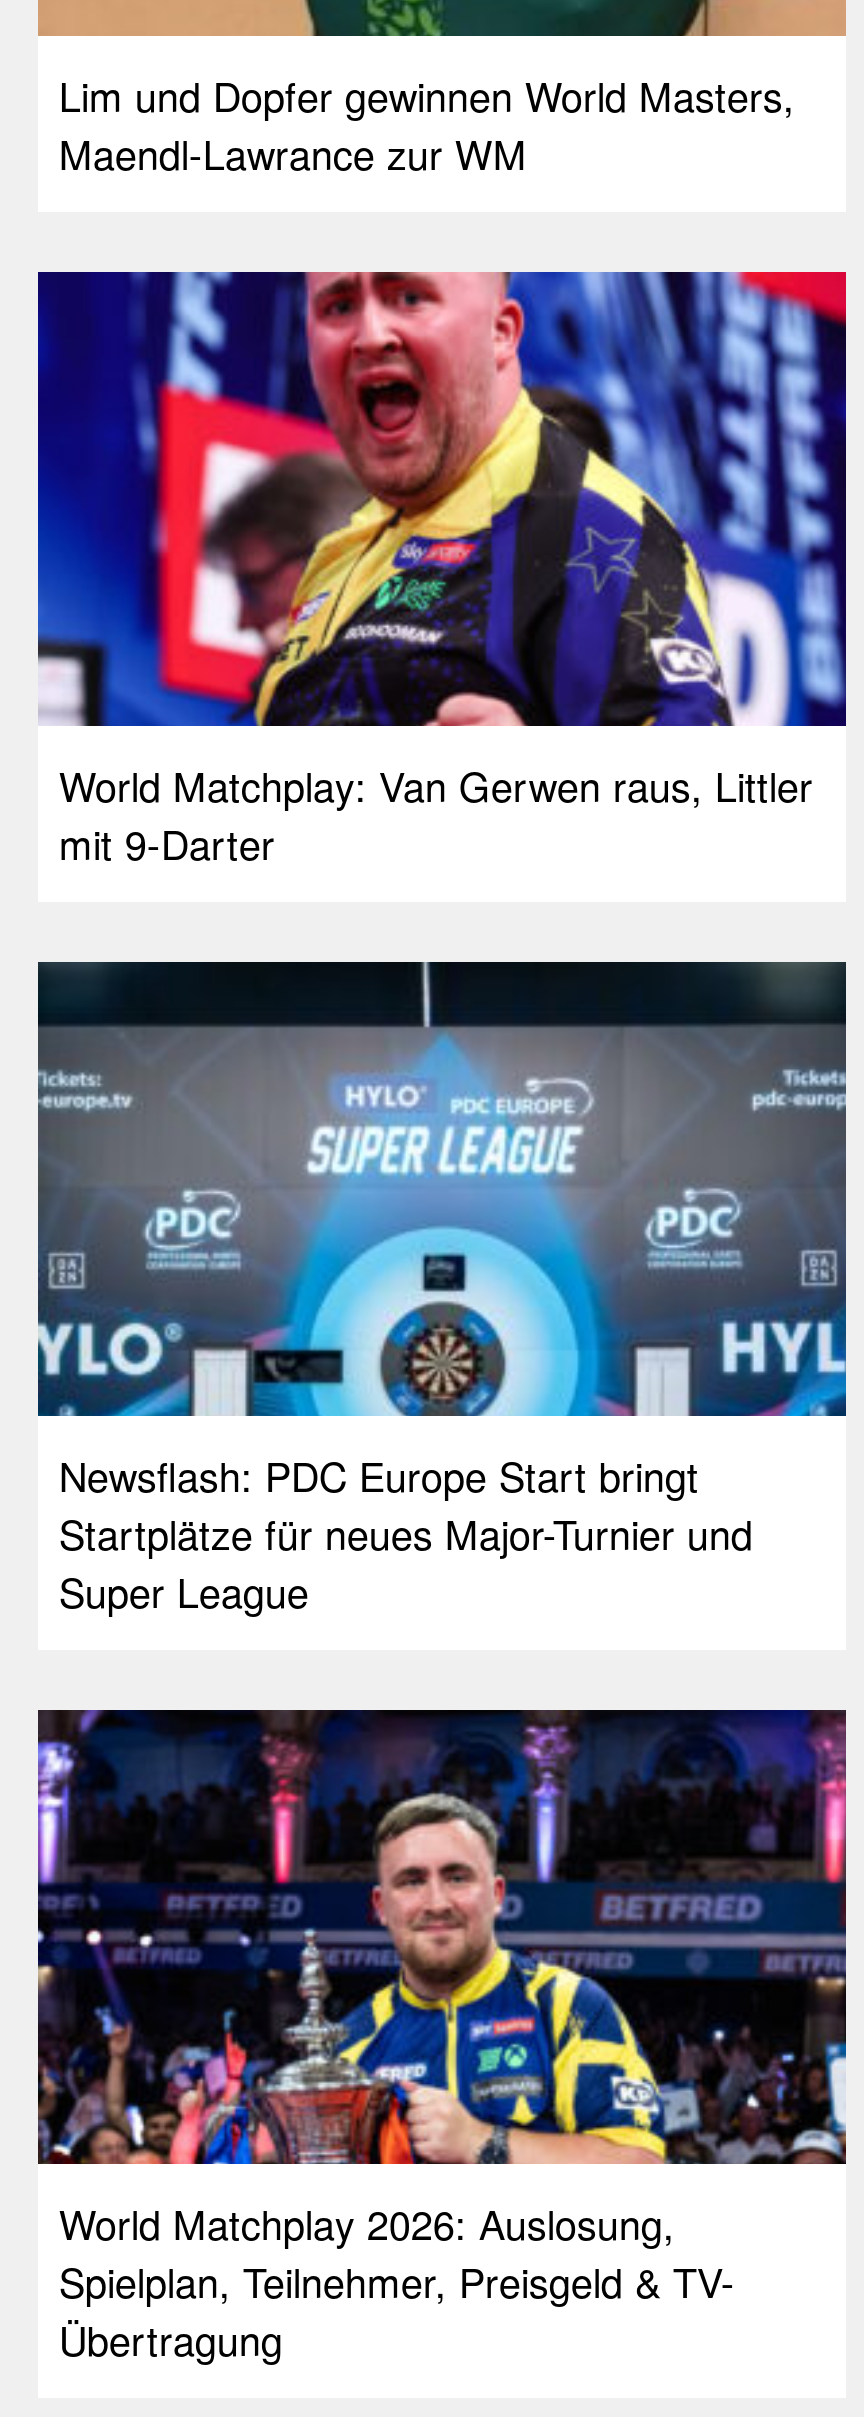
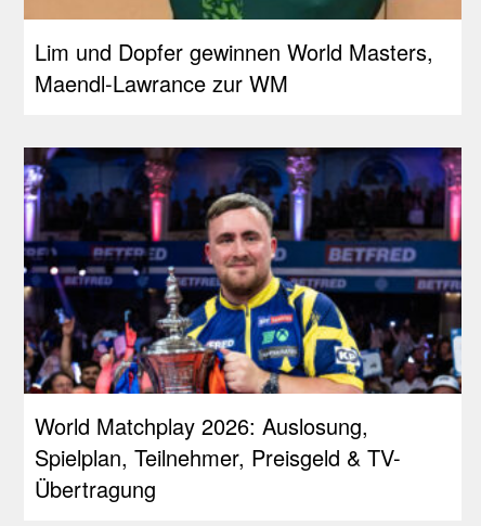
- [image]
- World Matchplay: Van Gerwen raus, Littler
- mit 9-Darter

- [image]
- Newsflash: PDC Europe Start bringt
- Startplätze für neues Major-Turnier und
- Super League
